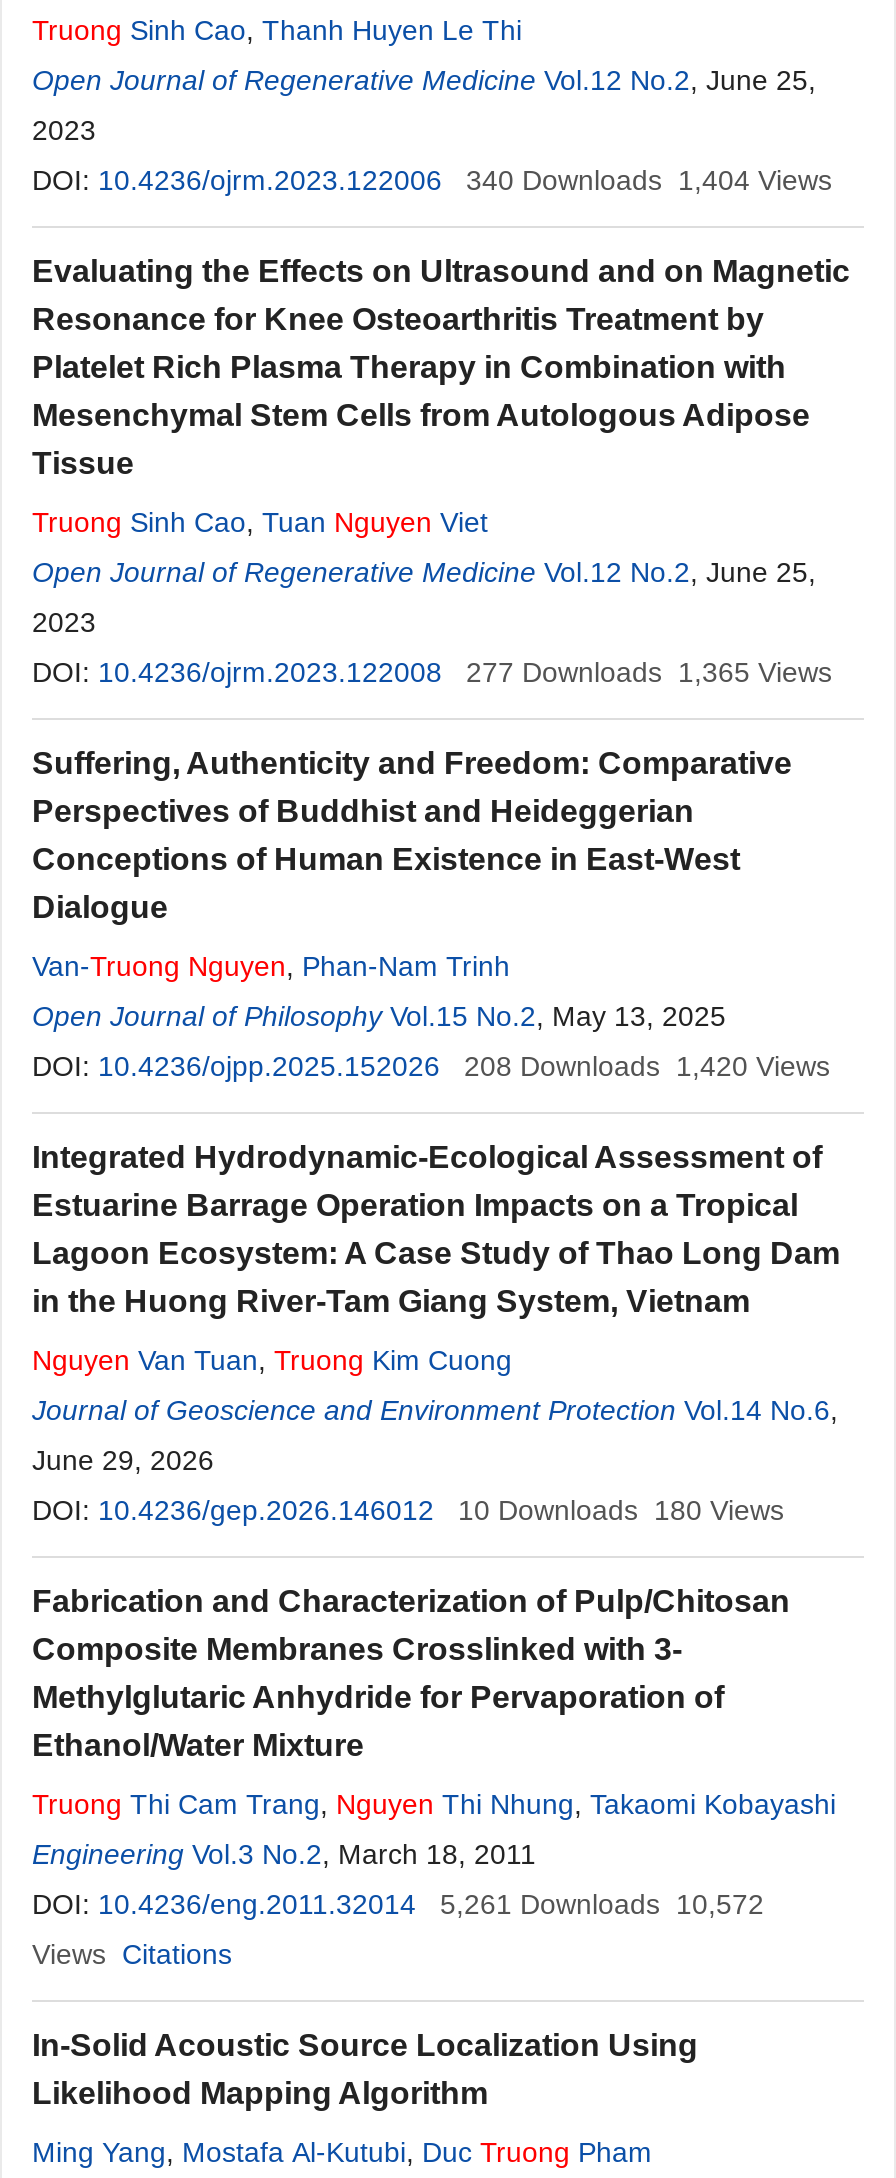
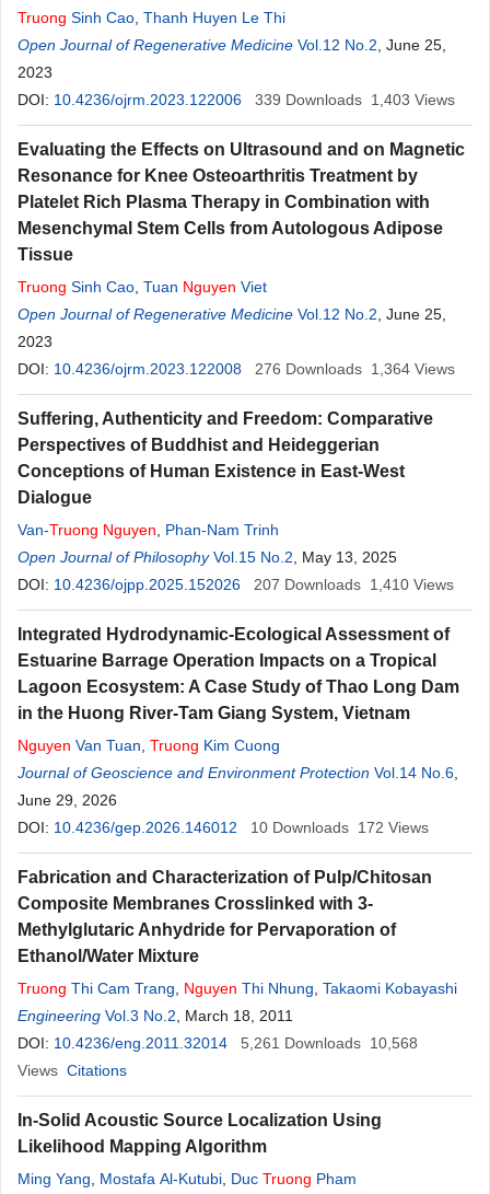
- 340 Downloads 1,404 Views
+ 339 Downloads 1,403 Views

- 277 Downloads 1,365 Views
+ 276 Downloads 1,364 Views

- 208 Downloads 1,420 Views
+ 207 Downloads 1,410 Views

- 10 Downloads 180 Views
+ 10 Downloads 172 Views

- DOI: 10.4236/eng.2011.32014 5,261 Downloads 10,572
+ DOI: 10.4236/eng.2011.32014 5,261 Downloads 10,568
